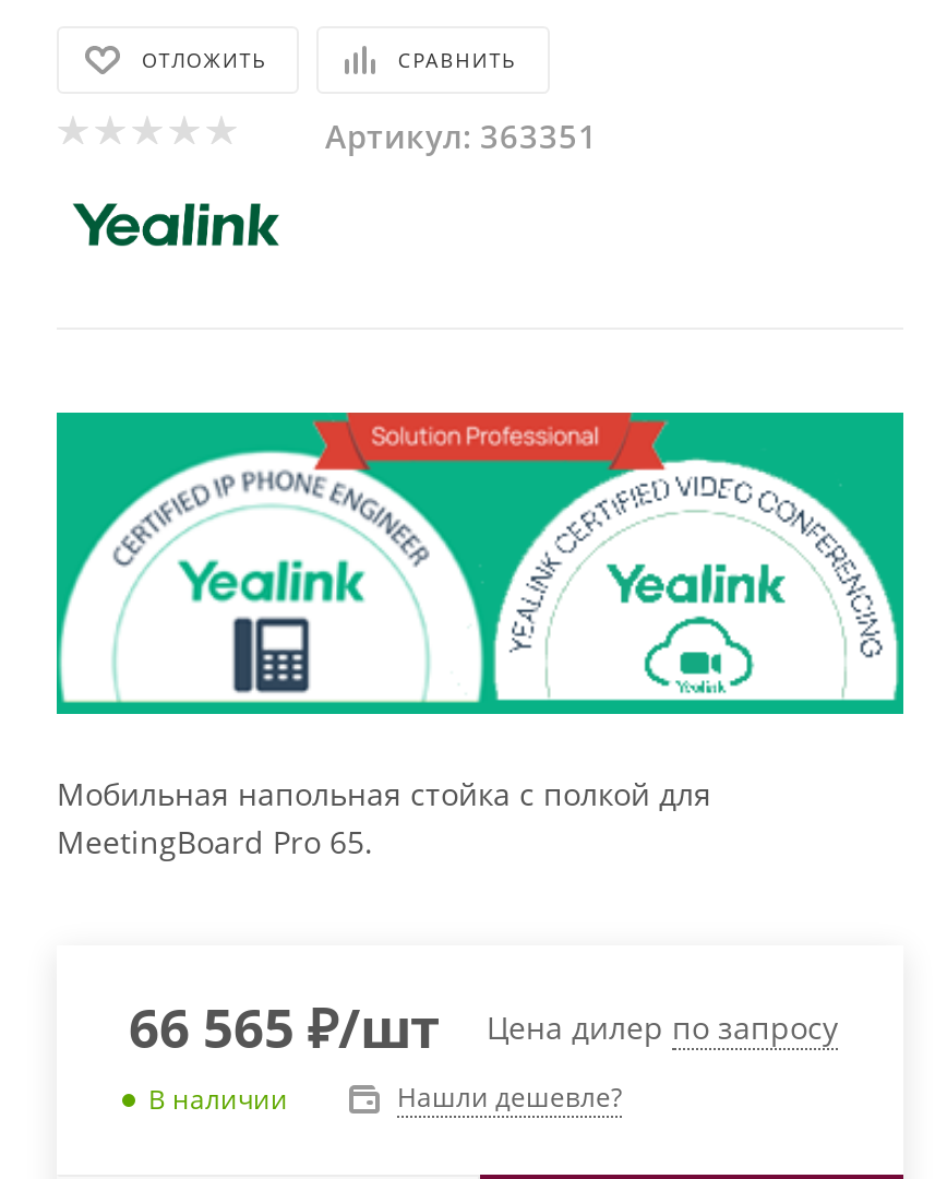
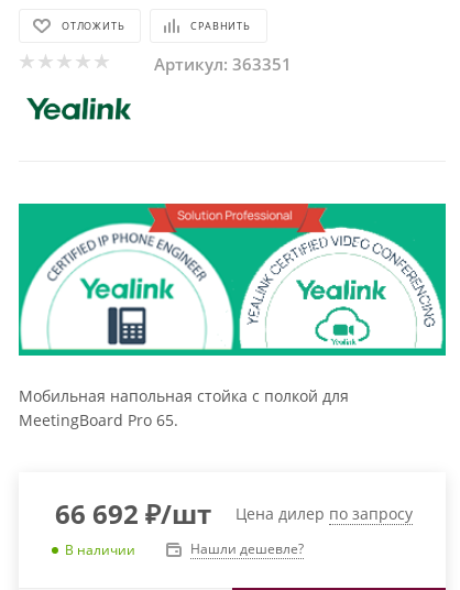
- 66 565 ₽/шт Цена дилер по запросу
+ 66 692 ₽/шт Цена дилер по запросу
